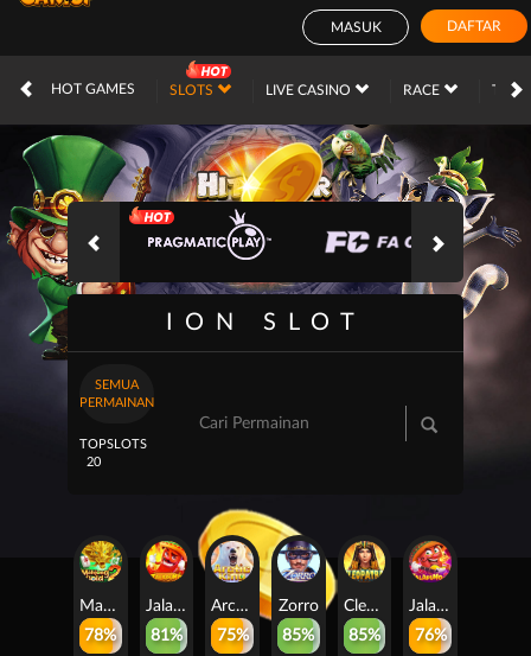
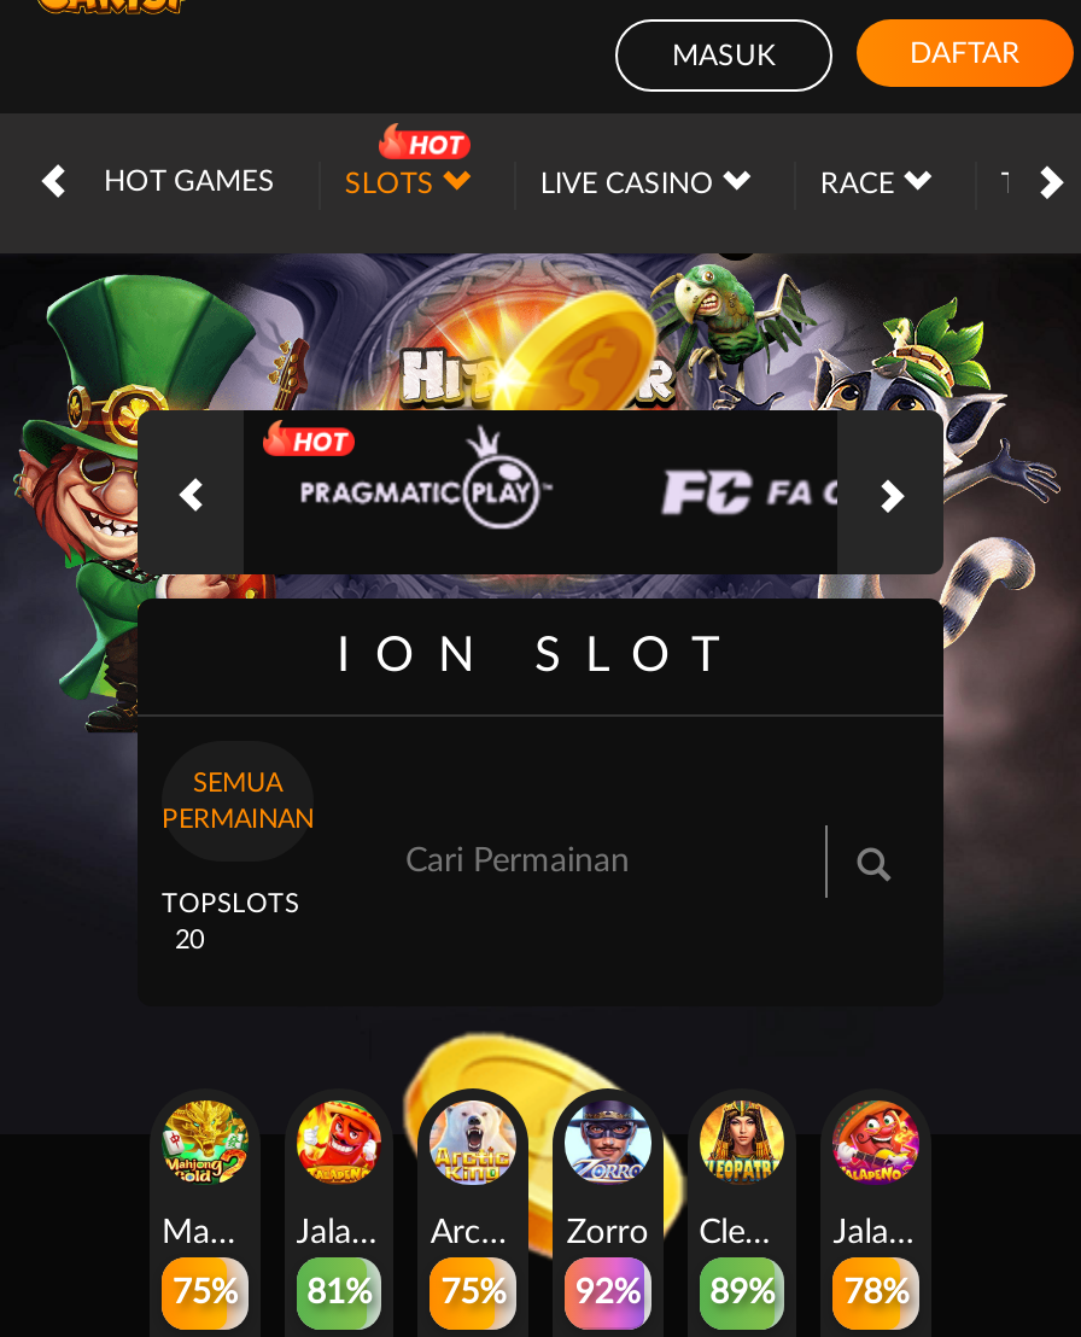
- 78%
+ 75%

- 85%
+ 92%

- 85%
+ 89%

- 76%
+ 78%
